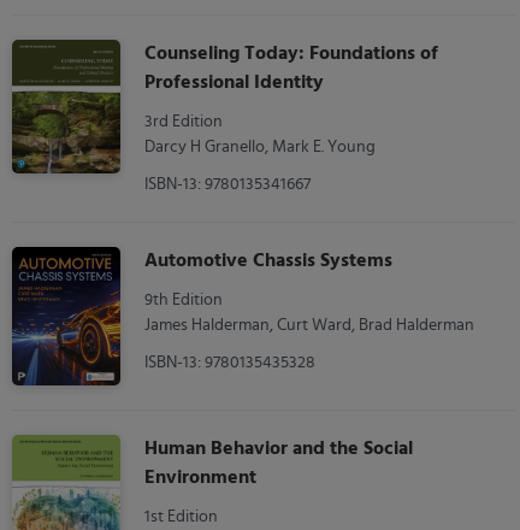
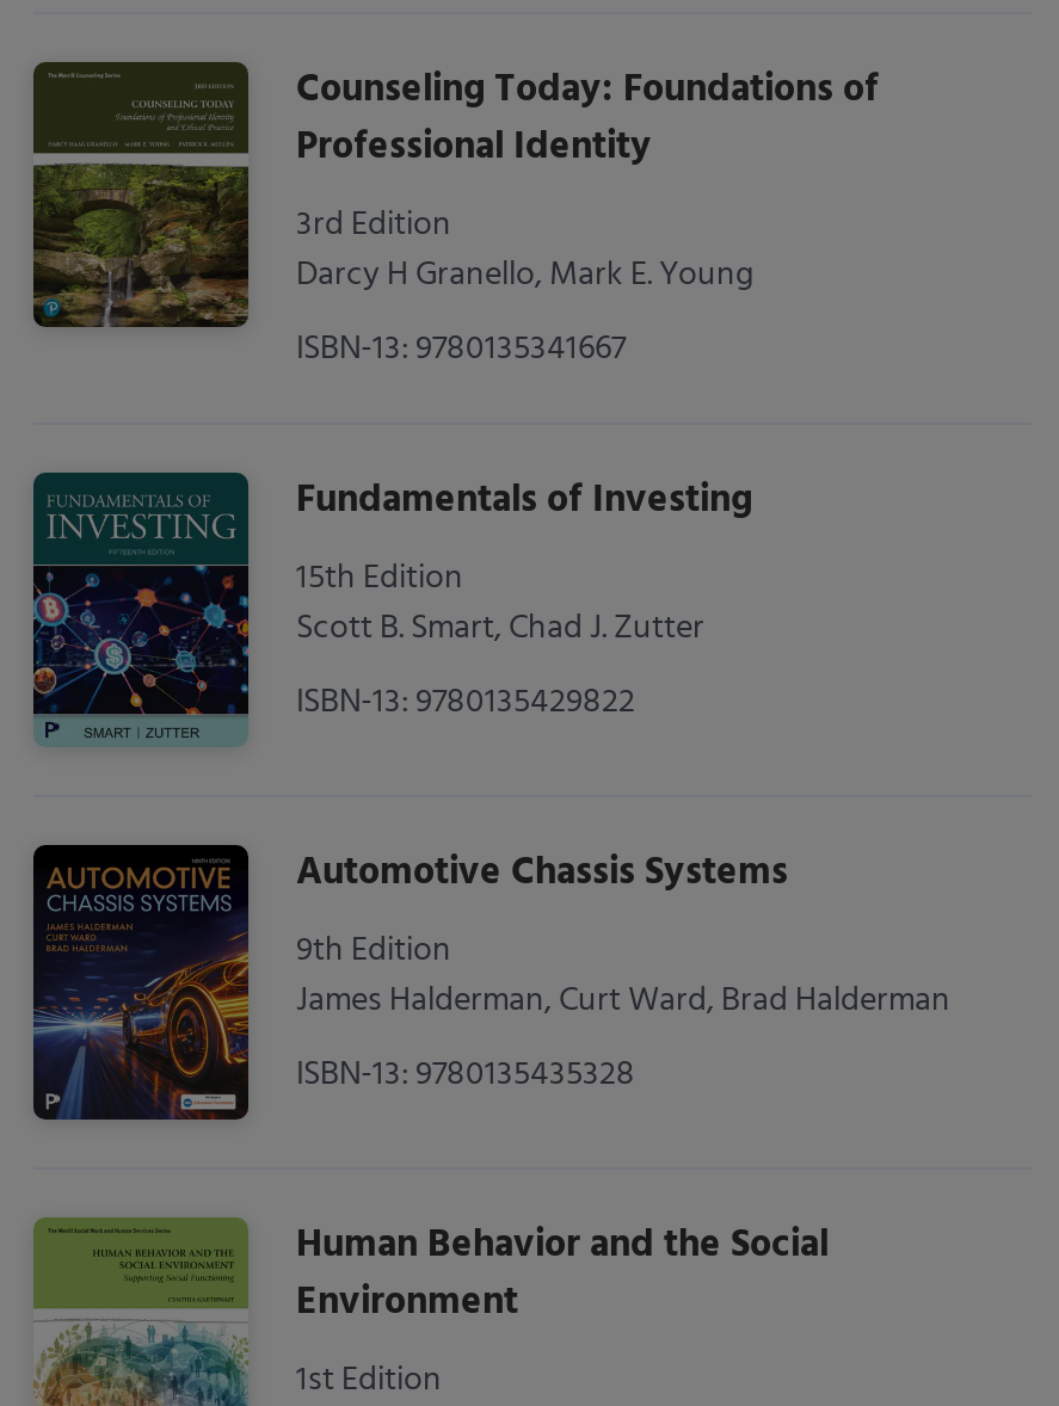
+ [image]
+ Fundamentals of Investing
+ 15th Edition
+ Scott B. Smart, Chad J. Zutter
+ ISBN-13: 9780135429822
